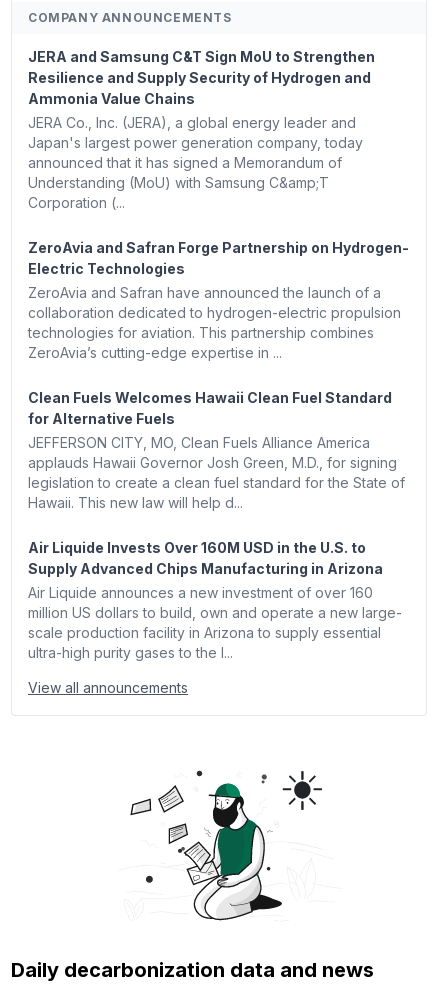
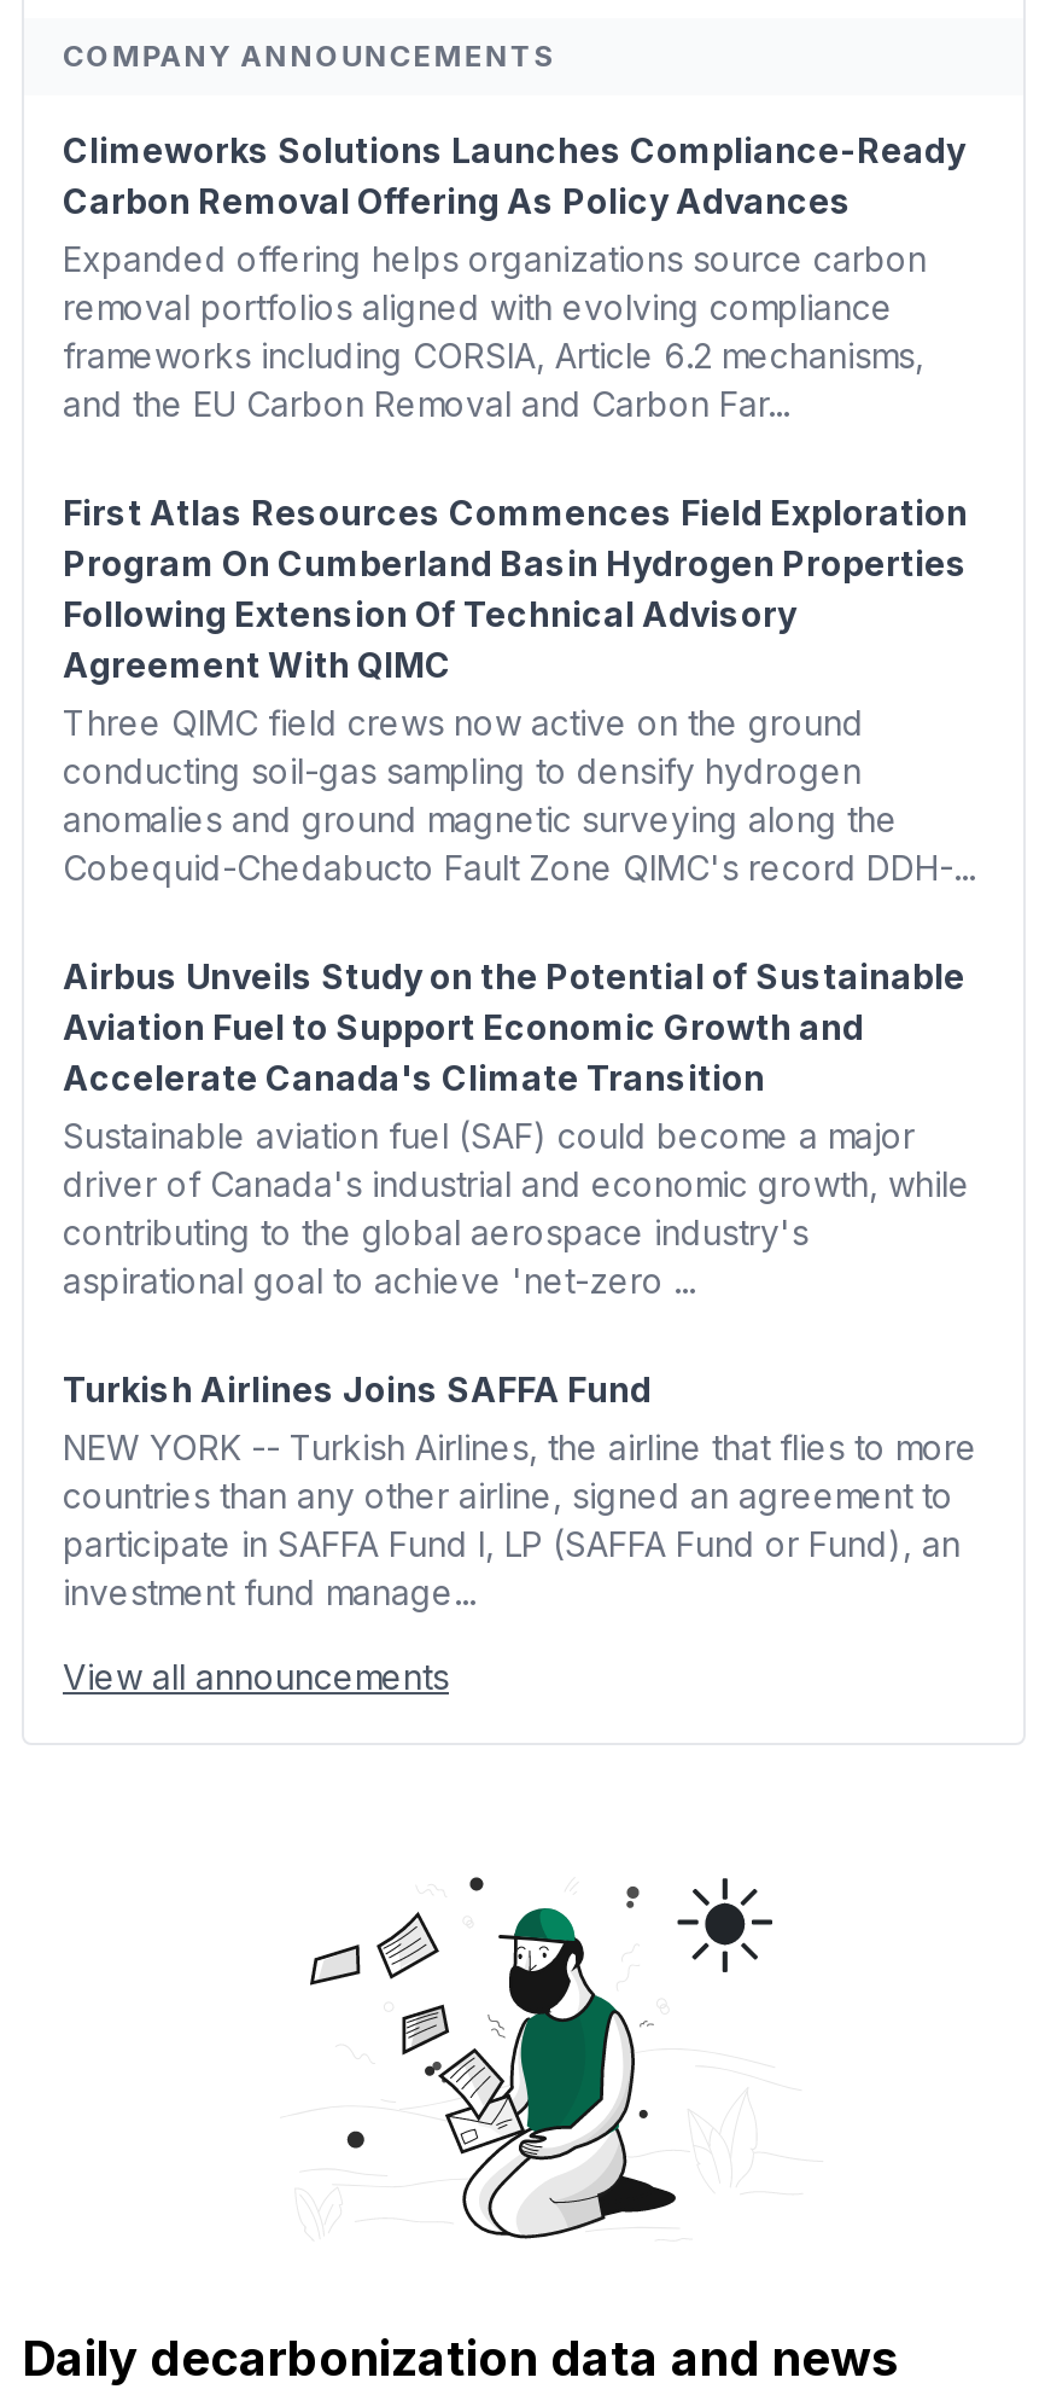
- JERA and Samsung C&T Sign MoU to Strengthen
- Resilience and Supply Security of Hydrogen and
- Ammonia Value Chains
- JERA Co., Inc. (JERA), a global energy leader and
- Japan's largest power generation company, today
- announced that it has signed a Memorandum of
- Understanding (MoU) with Samsung C&amp;T
- Corporation (...
+ Climeworks Solutions Launches Compliance-Ready
+ Carbon Removal Offering As Policy Advances
+ Expanded offering helps organizations source carbon
+ removal portfolios aligned with evolving compliance
+ frameworks including CORSIA, Article 6.2 mechanisms,
+ and the EU Carbon Removal and Carbon Far...

- ZeroAvia and Safran Forge Partnership on Hydrogen-
- Electric Technologies
- ZeroAvia and Safran have announced the launch of a
- collaboration dedicated to hydrogen-electric propulsion
- technologies for aviation. This partnership combines
- ZeroAvia’s cutting-edge expertise in ...
+ First Atlas Resources Commences Field Exploration
+ Program On Cumberland Basin Hydrogen Properties
+ Following Extension Of Technical Advisory
+ Agreement With QIMC
+ Three QIMC field crews now active on the ground
+ conducting soil-gas sampling to densify hydrogen
+ anomalies and ground magnetic surveying along the
+ Cobequid-Chedabucto Fault Zone QIMC's record DDH-...

- Clean Fuels Welcomes Hawaii Clean Fuel Standard
- for Alternative Fuels
- JEFFERSON CITY, MO, Clean Fuels Alliance America
- applauds Hawaii Governor Josh Green, M.D., for signing
- legislation to create a clean fuel standard for the State of
- Hawaii. This new law will help d...
+ Airbus Unveils Study on the Potential of Sustainable
+ Aviation Fuel to Support Economic Growth and
+ Accelerate Canada's Climate Transition
+ Sustainable aviation fuel (SAF) could become a major
+ driver of Canada's industrial and economic growth, while
+ contributing to the global aerospace industry's
+ aspirational goal to achieve 'net-zero ...

- Air Liquide Invests Over 160M USD in the U.S. to
- Supply Advanced Chips Manufacturing in Arizona
- Air Liquide announces a new investment of over 160
- million US dollars to build, own and operate a new large-
- scale production facility in Arizona to supply essential
- ultra-high purity gases to the l...
+ Turkish Airlines Joins SAFFA Fund
+ NEW YORK -- Turkish Airlines, the airline that flies to more
+ countries than any other airline, signed an agreement to
+ participate in SAFFA Fund I, LP (SAFFA Fund or Fund), an
+ investment fund manage...
